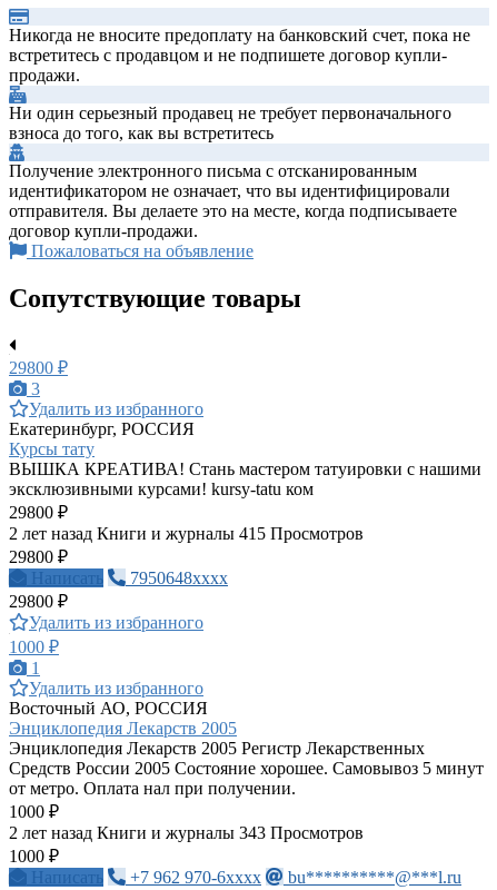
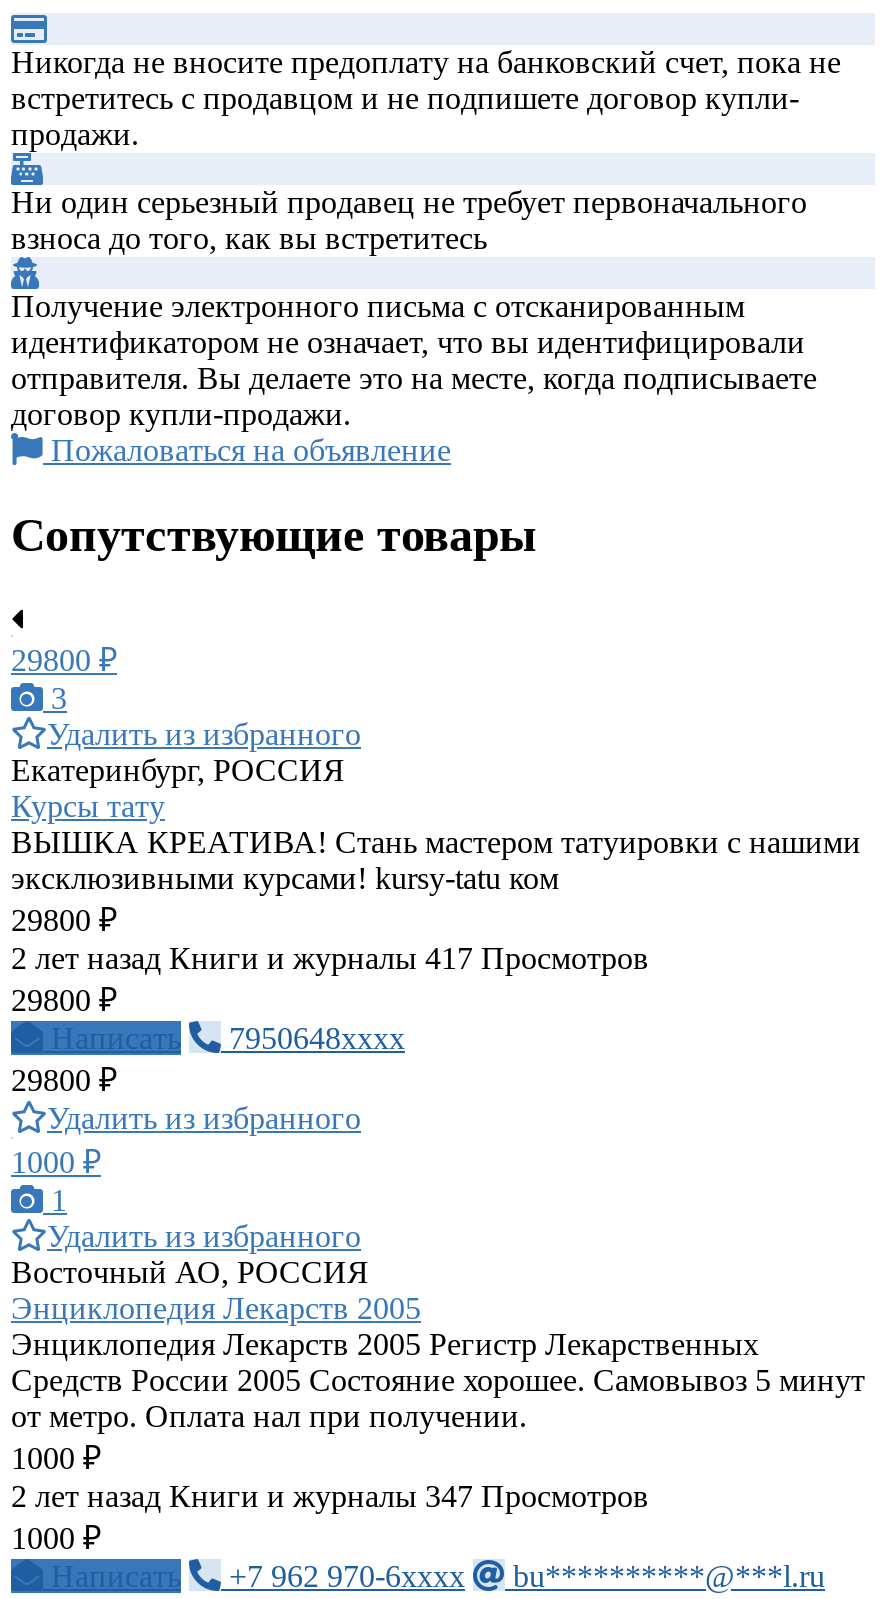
- 2 лет назад Книги и журналы 415 Просмотров
+ 2 лет назад Книги и журналы 417 Просмотров

- 2 лет назад Книги и журналы 343 Просмотров
+ 2 лет назад Книги и журналы 347 Просмотров
